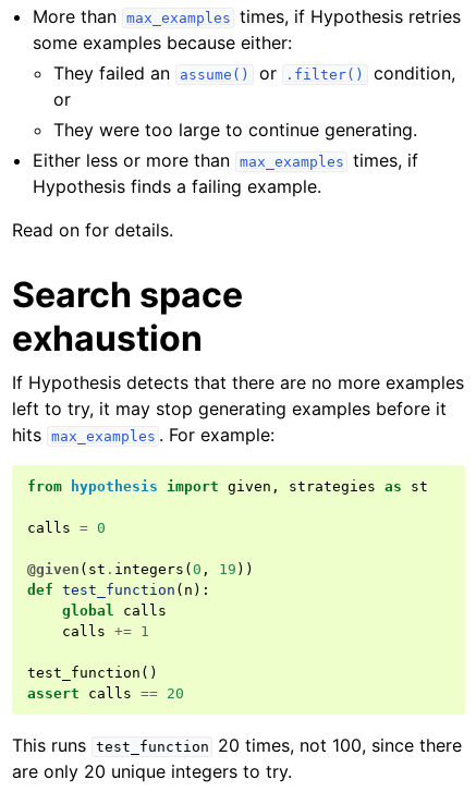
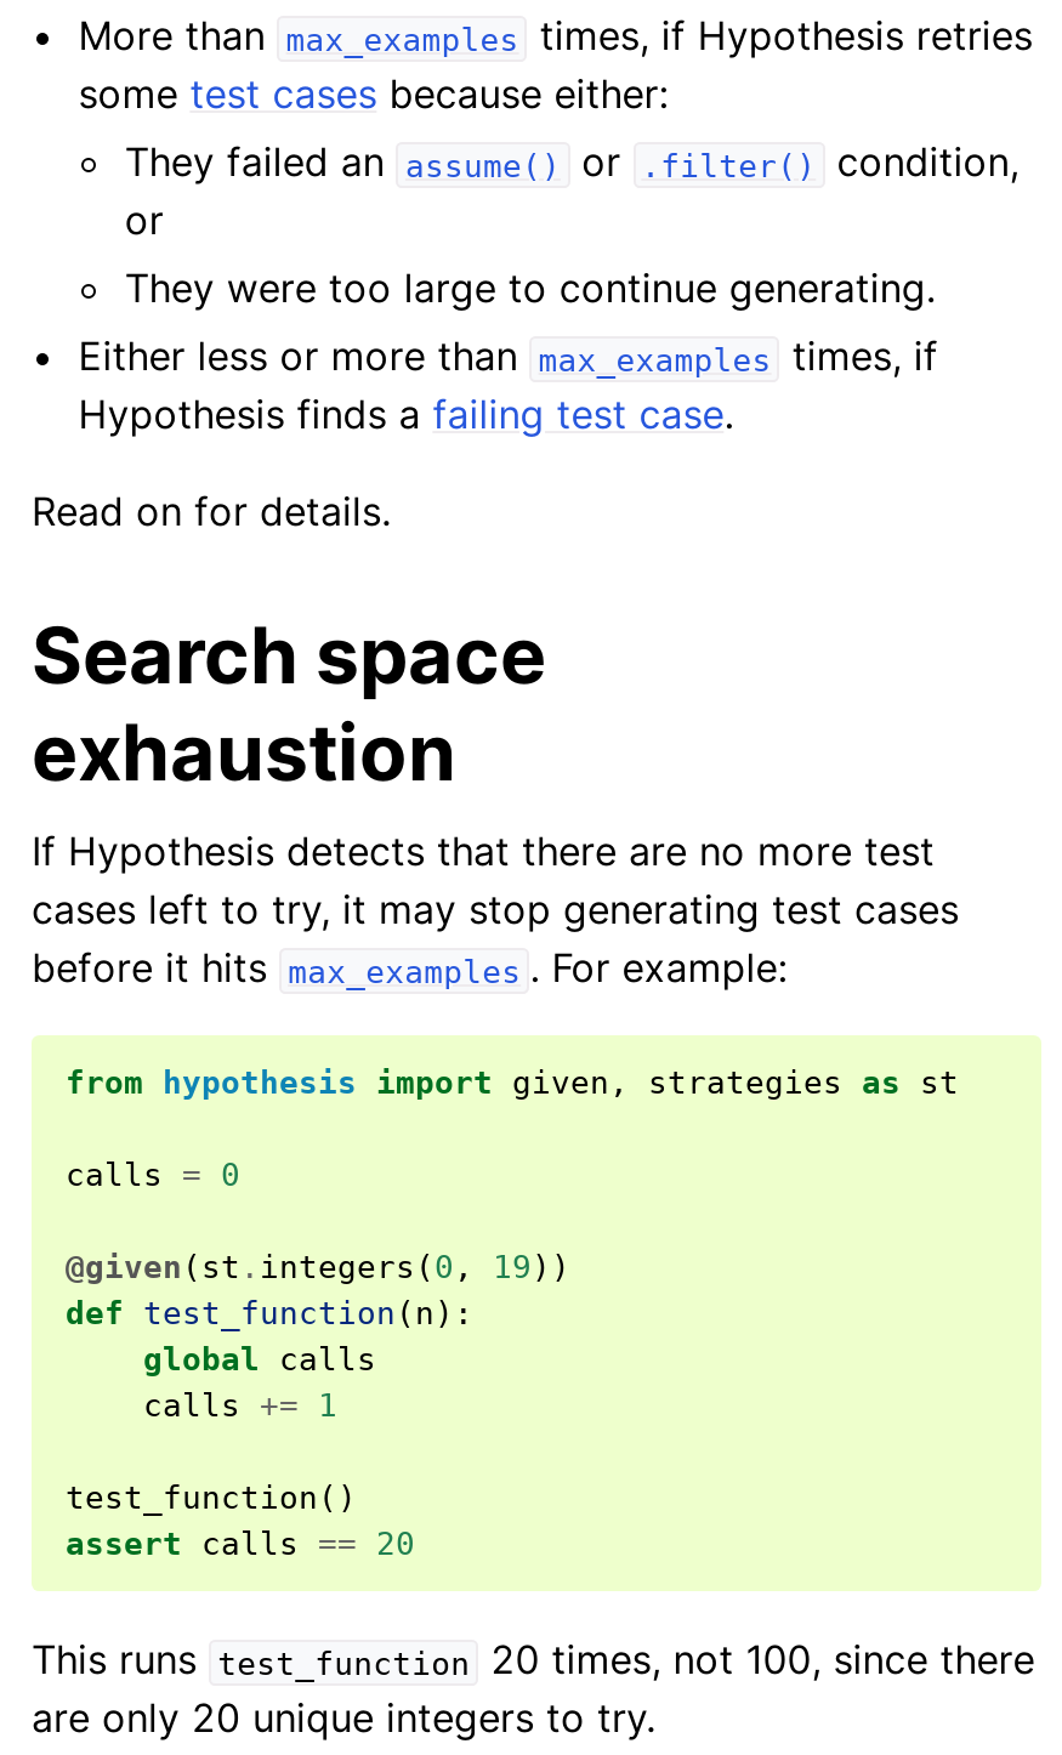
- some examples because either:
+ some test cases because either:

- Hypothesis finds a failing example.
+ Hypothesis finds a failing test case.

- If Hypothesis detects that there are no more examples
- left to try, it may stop generating examples before it
- hits max_examples . For example:
+ If Hypothesis detects that there are no more test
+ cases left to try, it may stop generating test cases
+ before it hits max_examples . For example:
